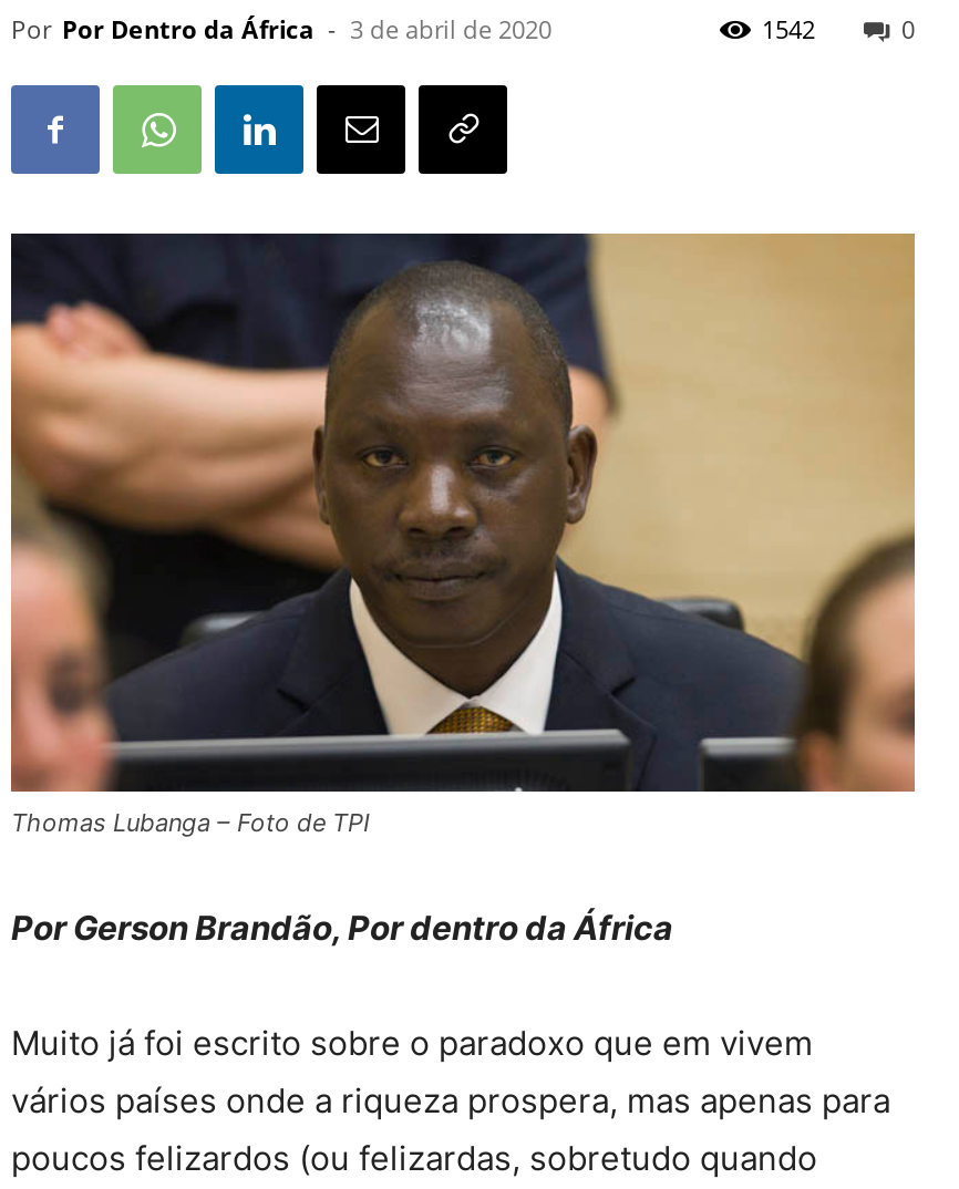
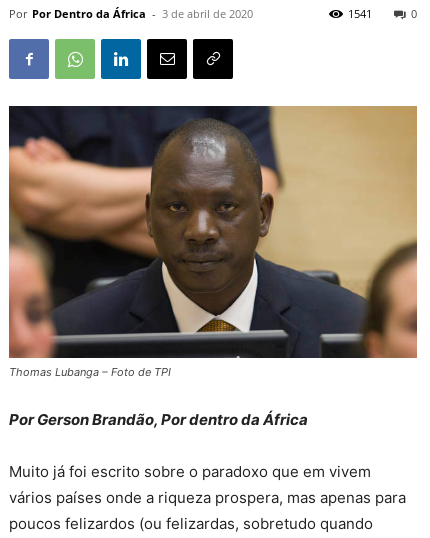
- 1542
+ 1541
